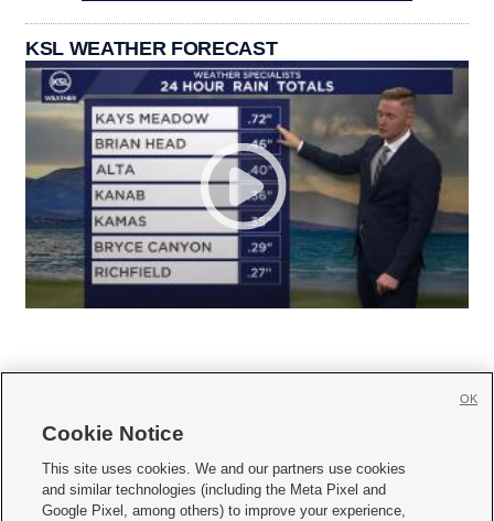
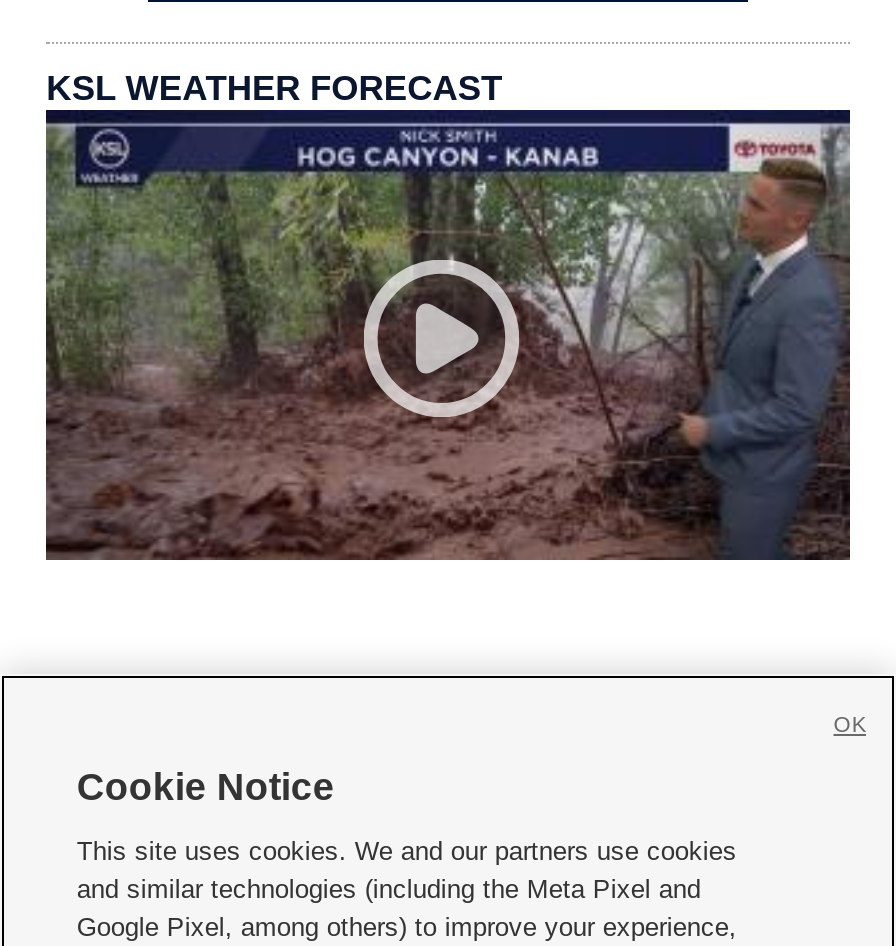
- [image]
+ [image]
